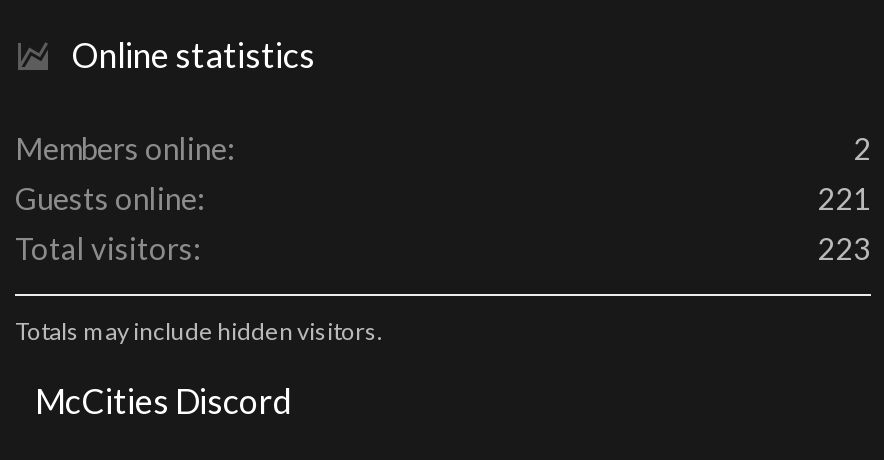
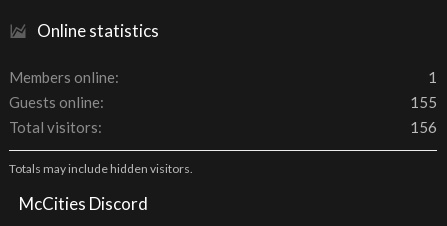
- 2
+ 1

- 221
+ 155

- 223
+ 156
